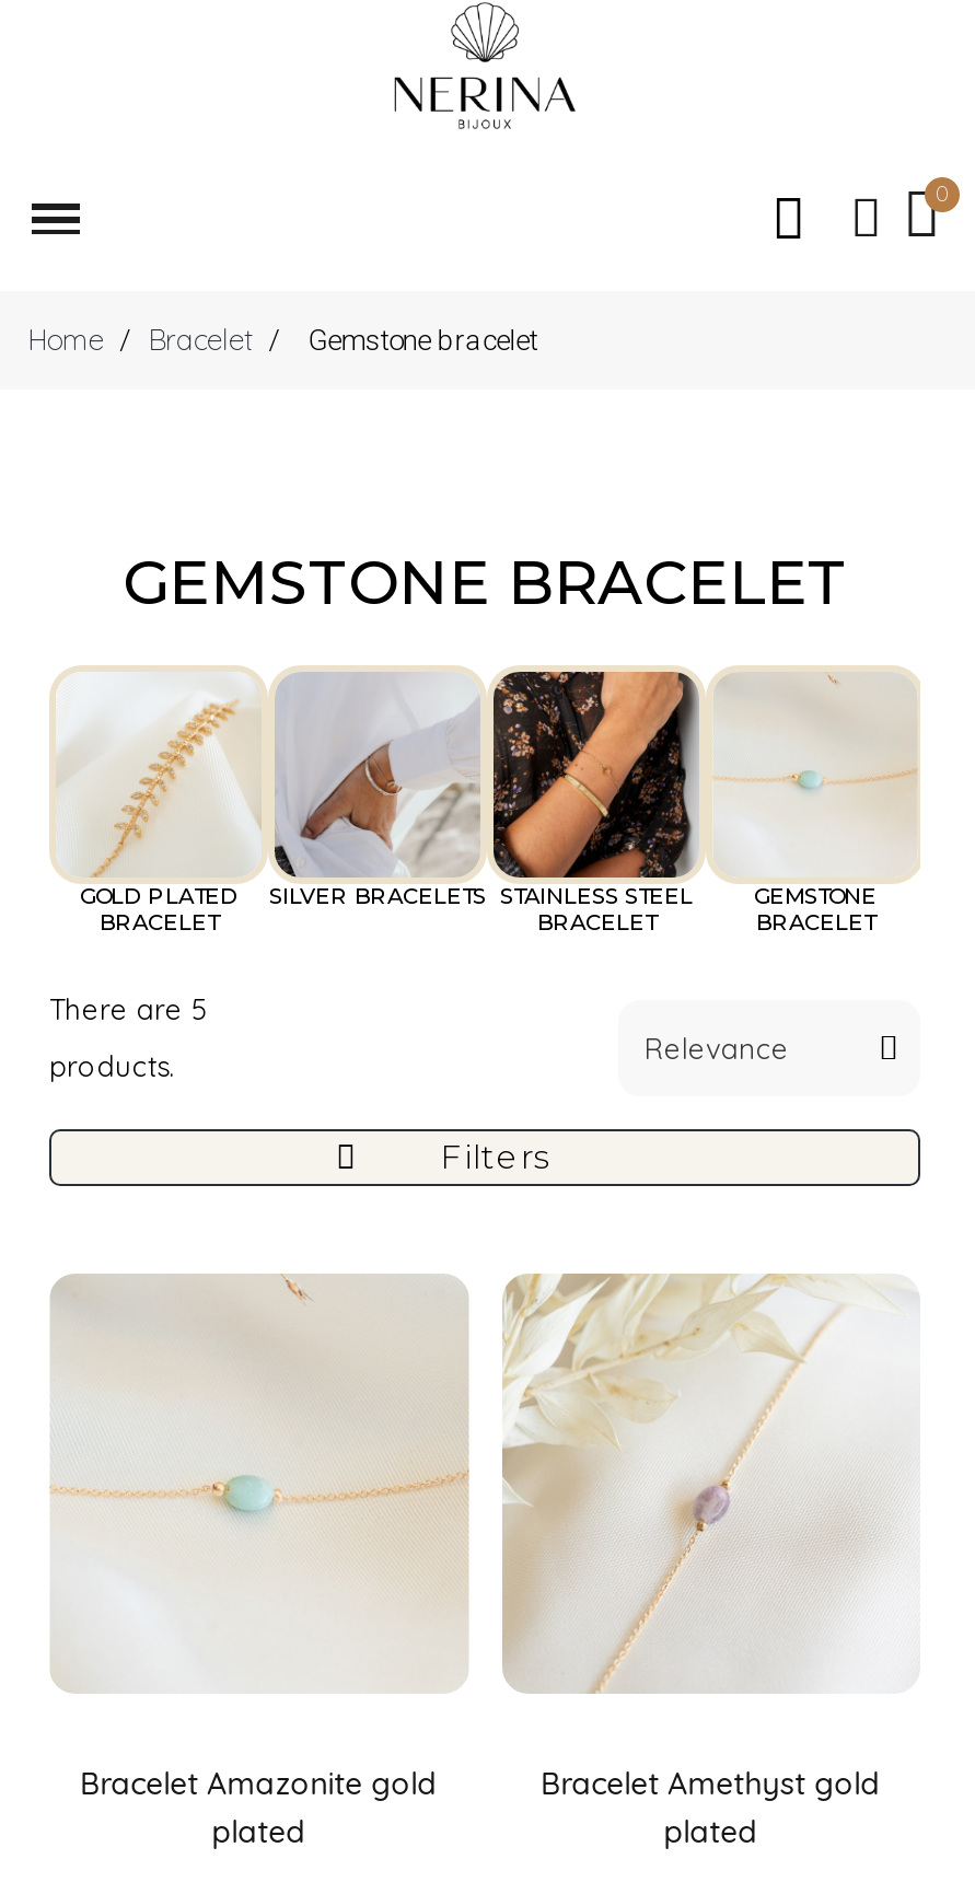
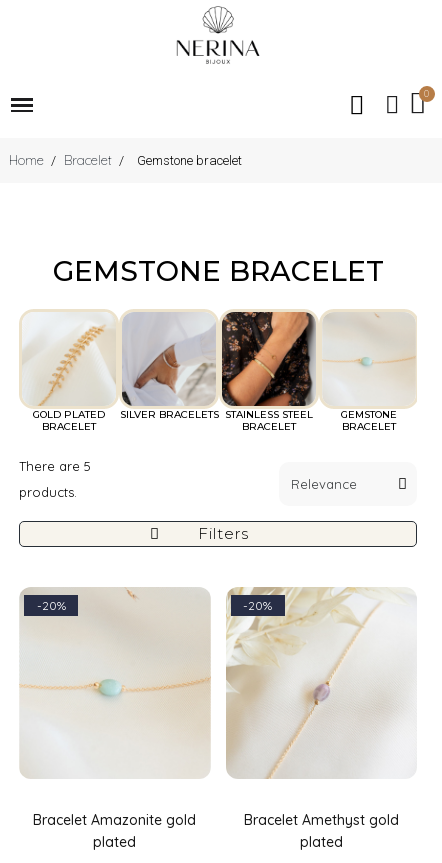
+ -20%

+ -20%
